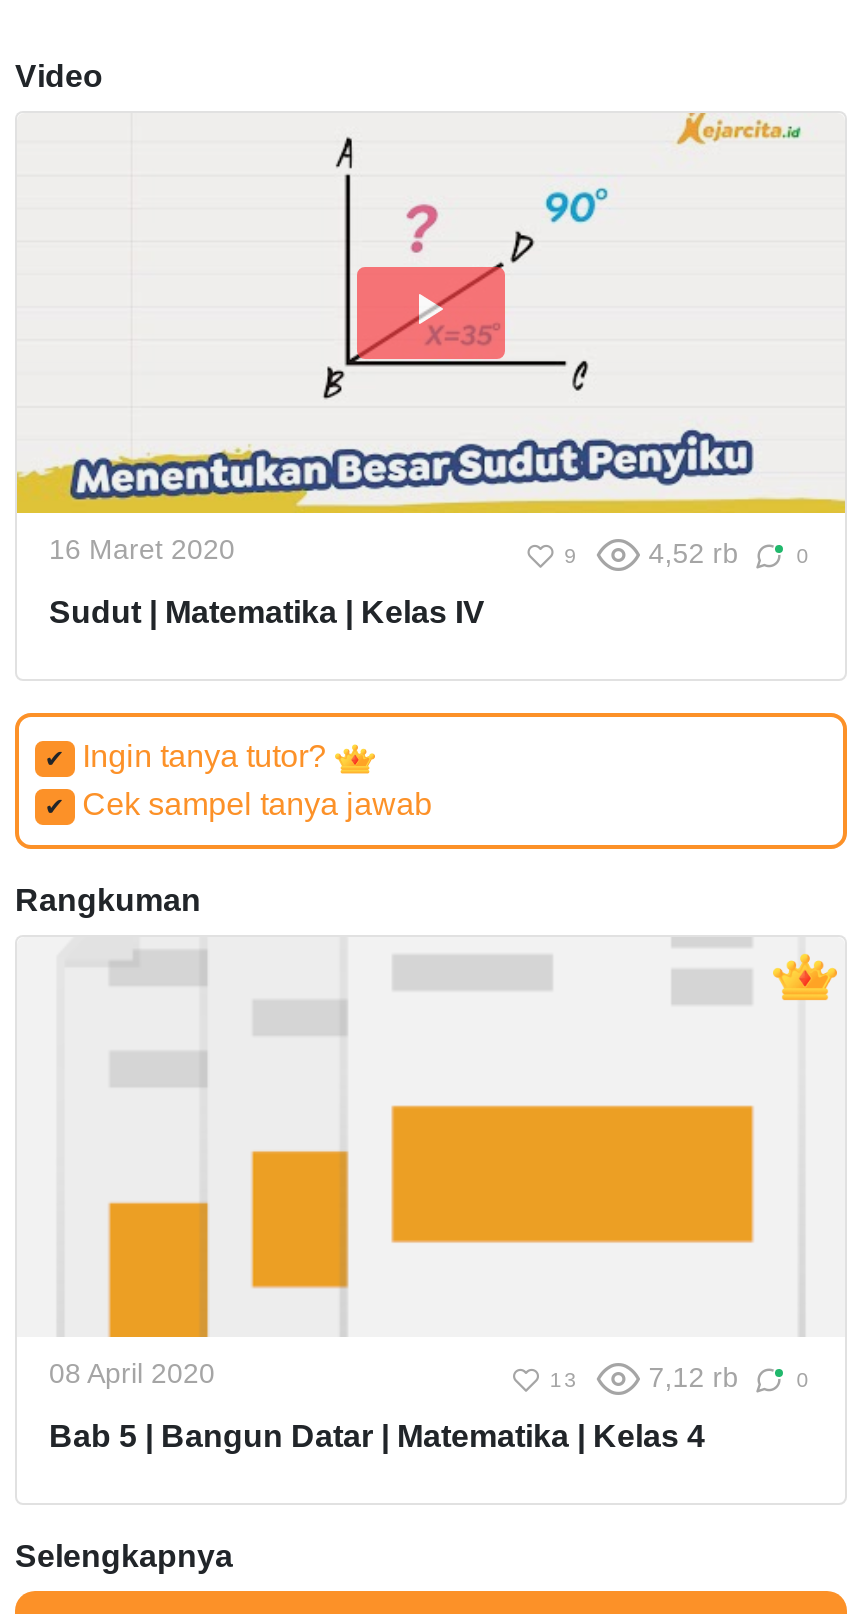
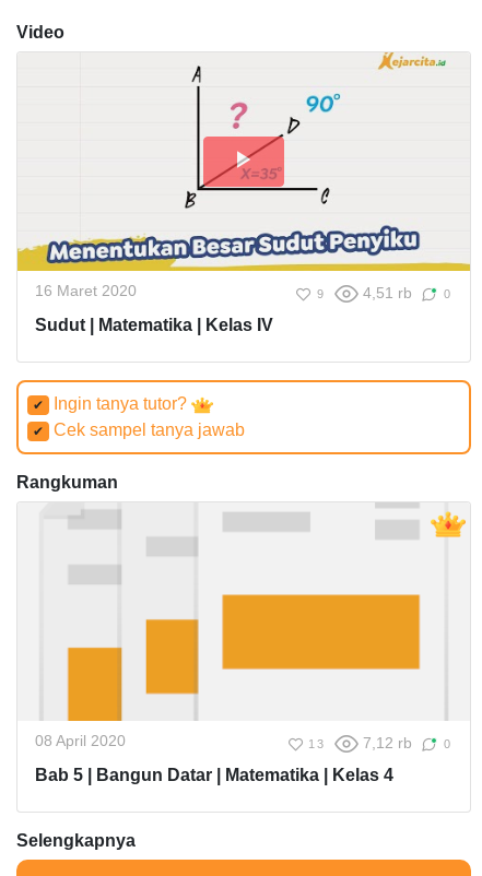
- 4,52 rb
+ 4,51 rb
